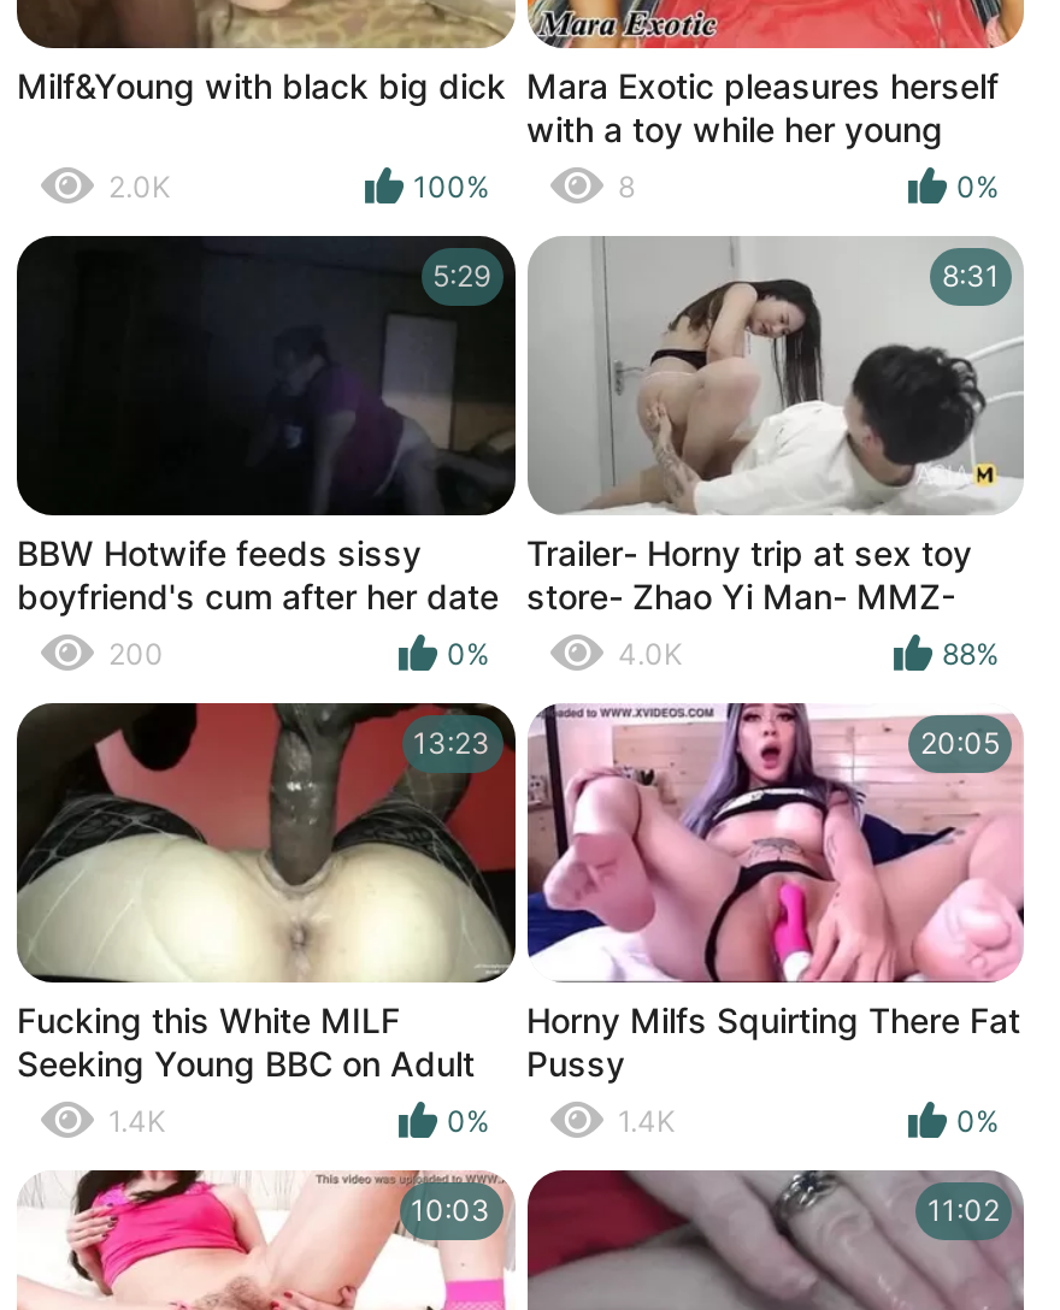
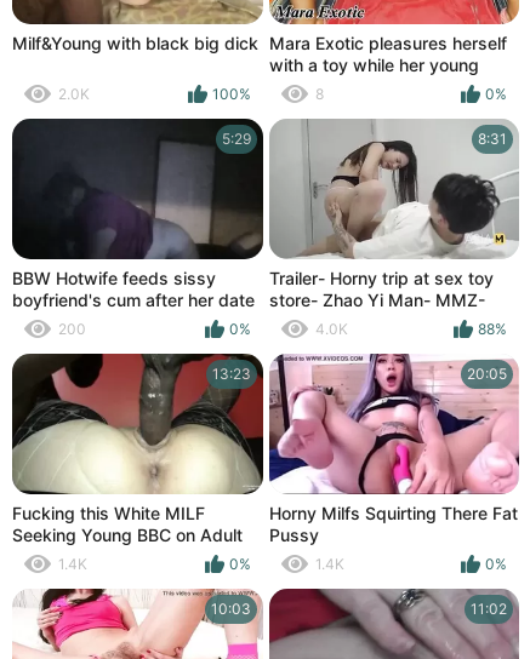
- [image]
+ [image]
